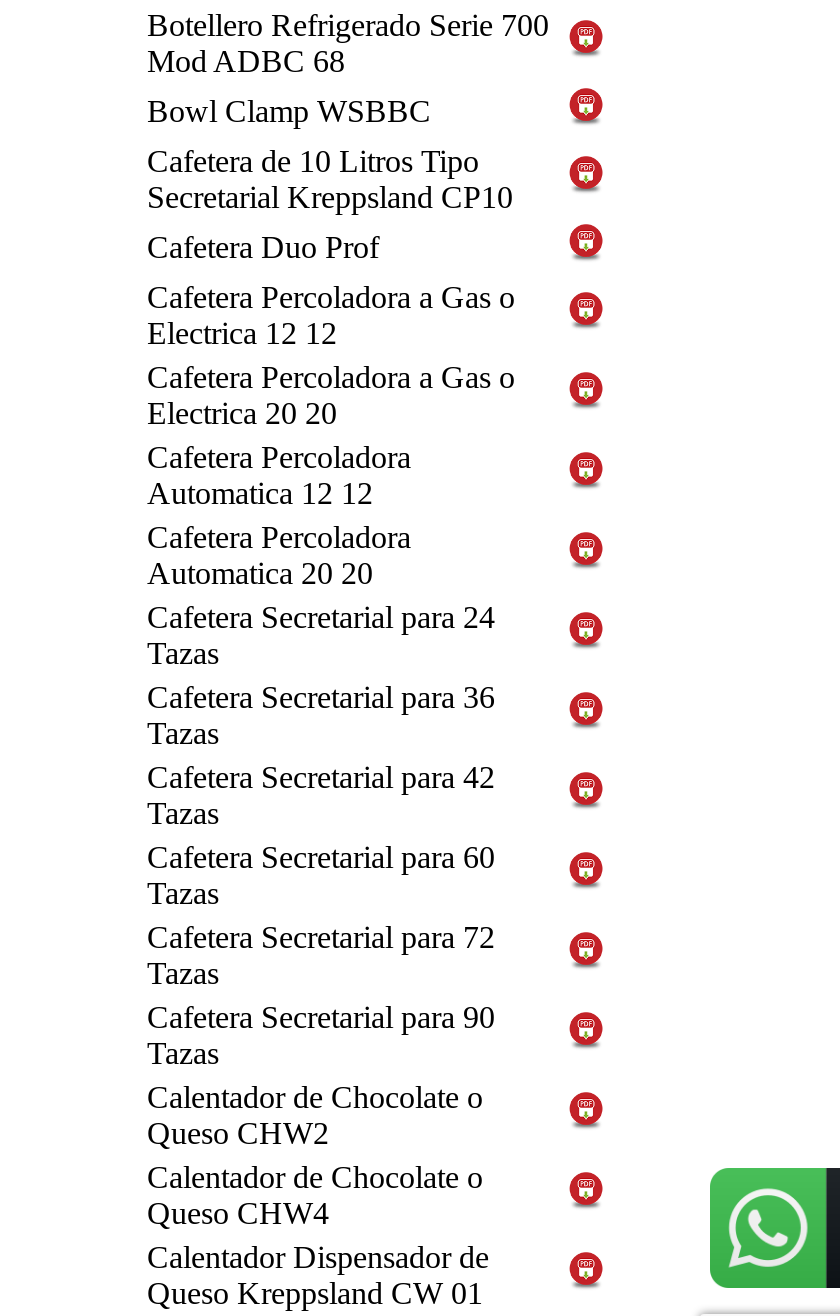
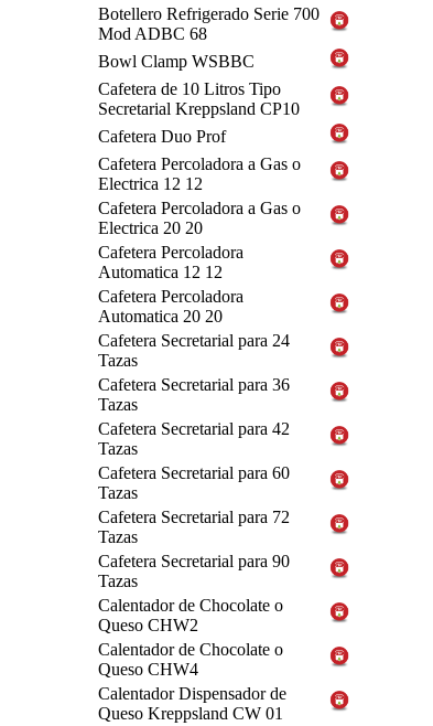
- [image]
